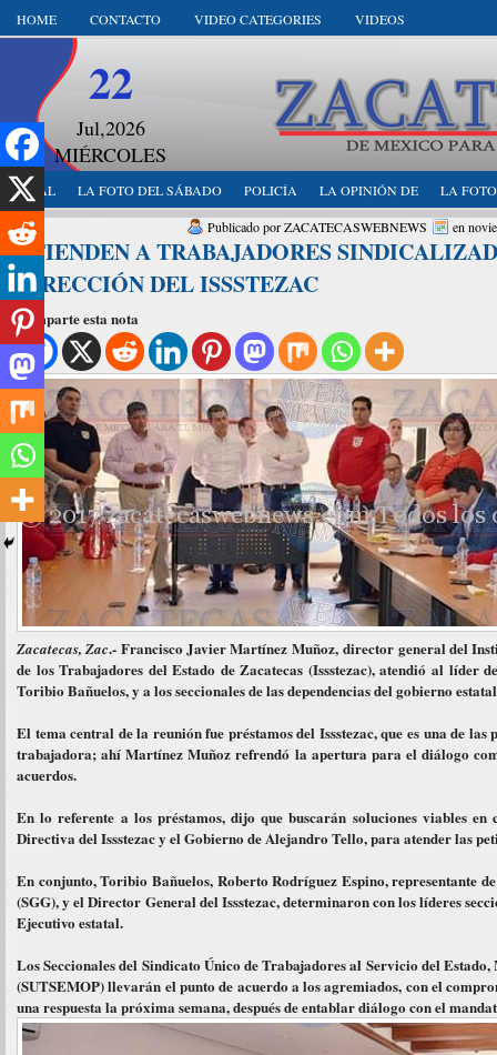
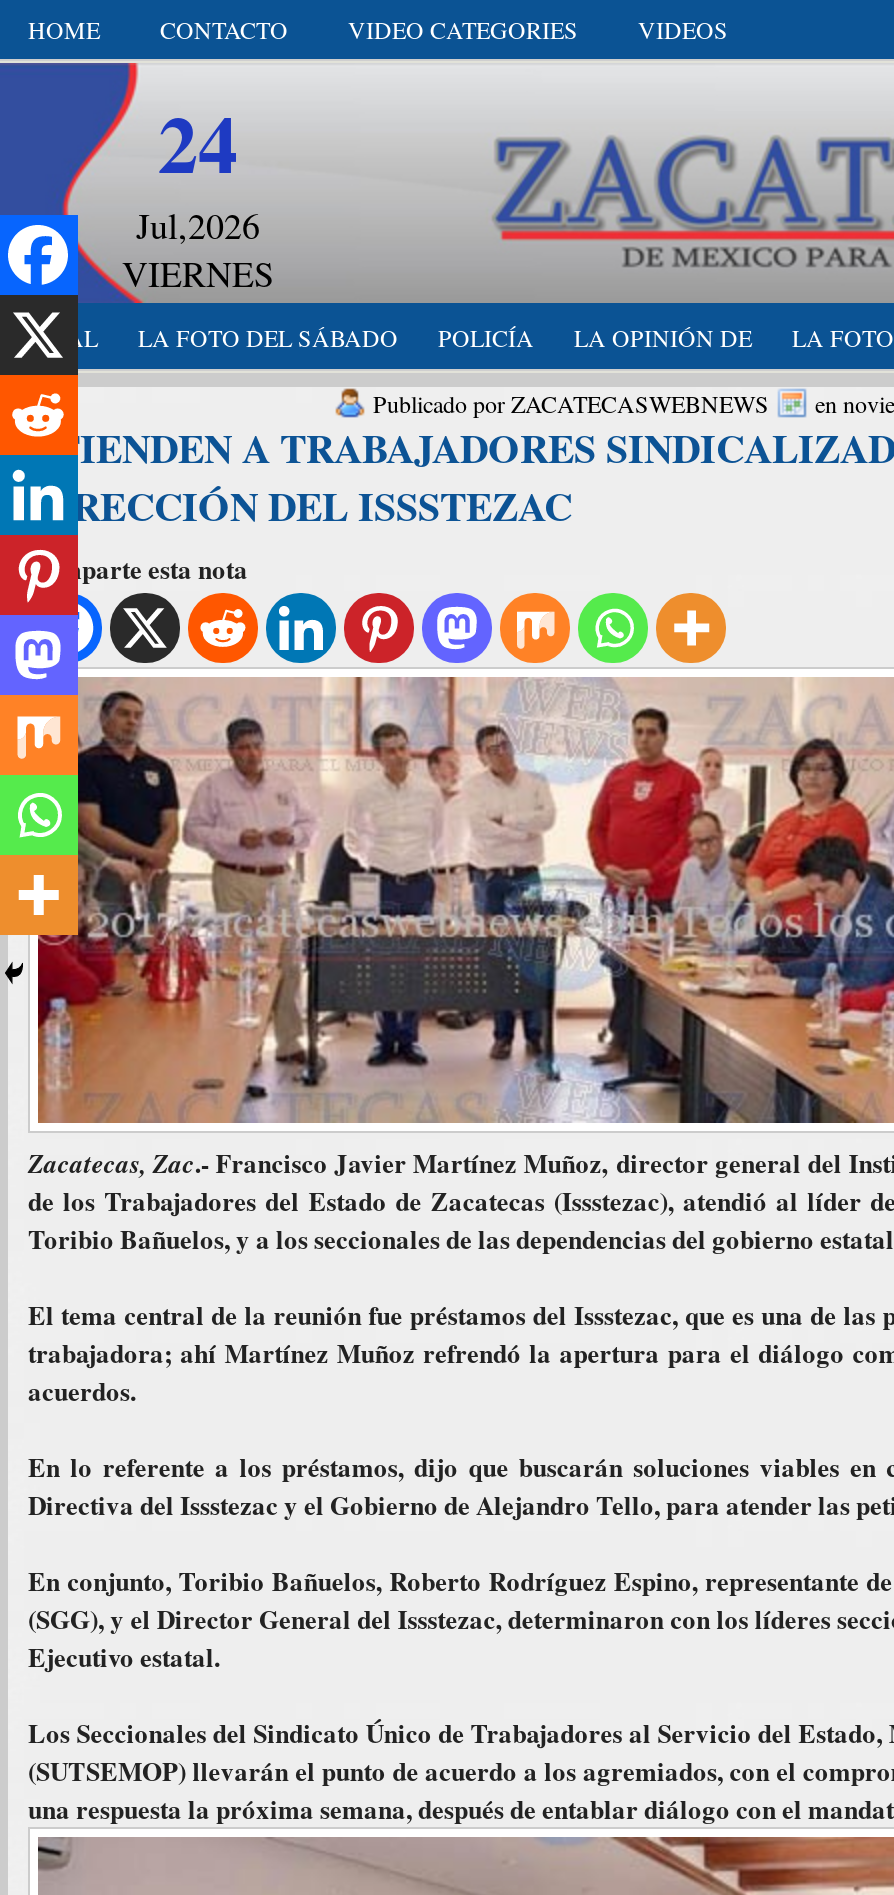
- 22
+ 24

- MIÉRCOLES
+ VIERNES
